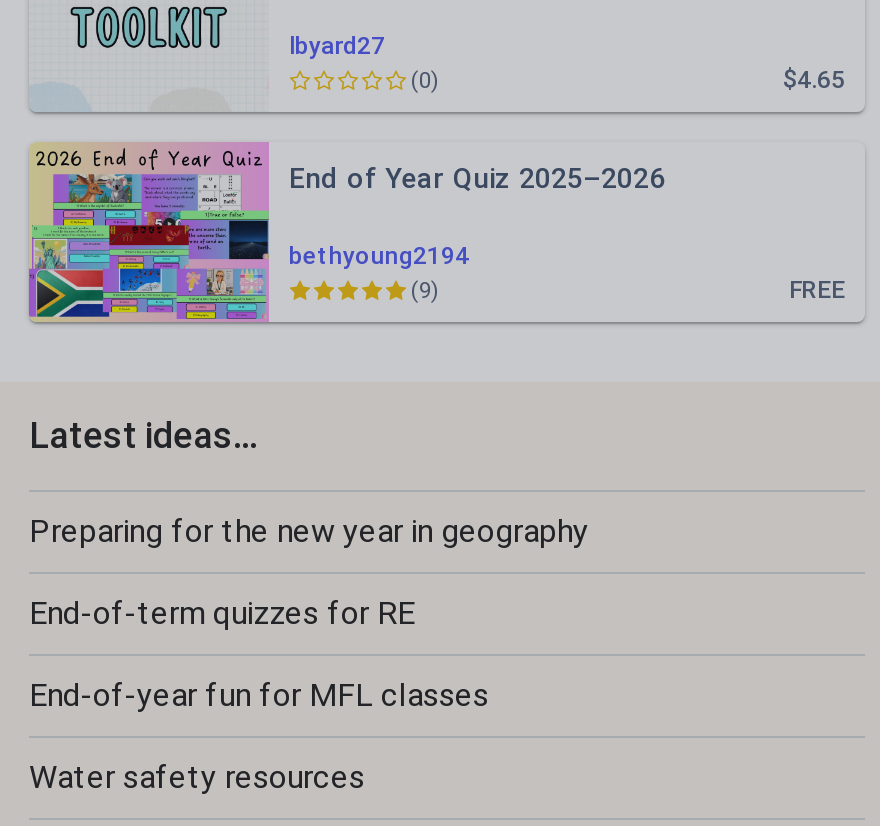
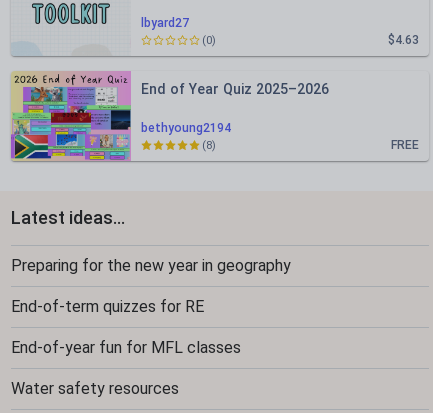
- $4.65
+ $4.63

- (9)
+ (8)
